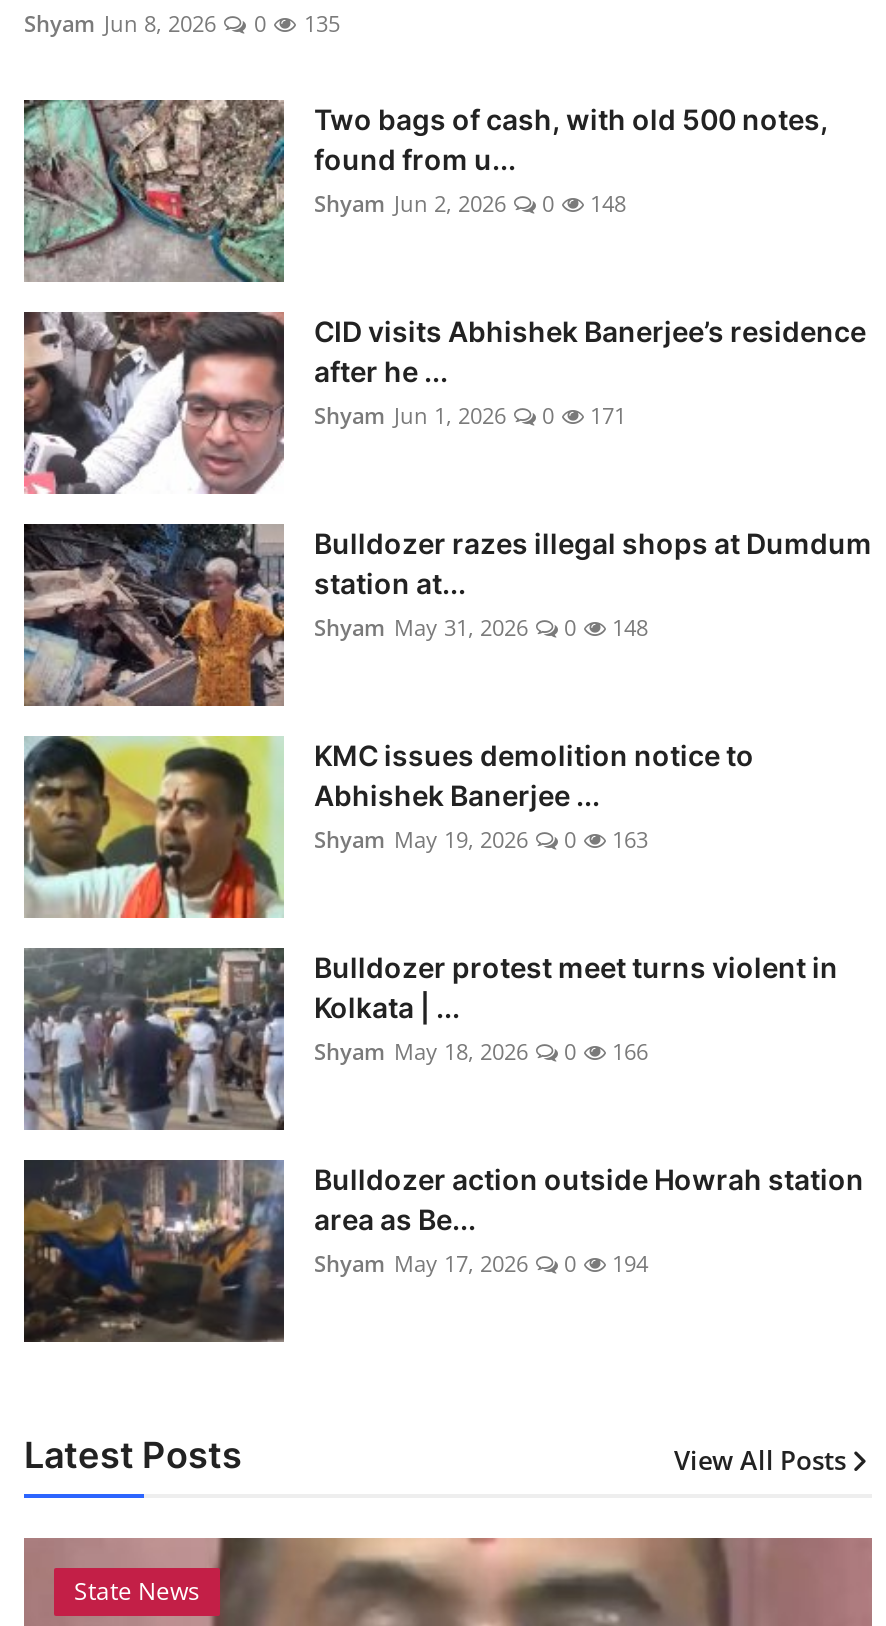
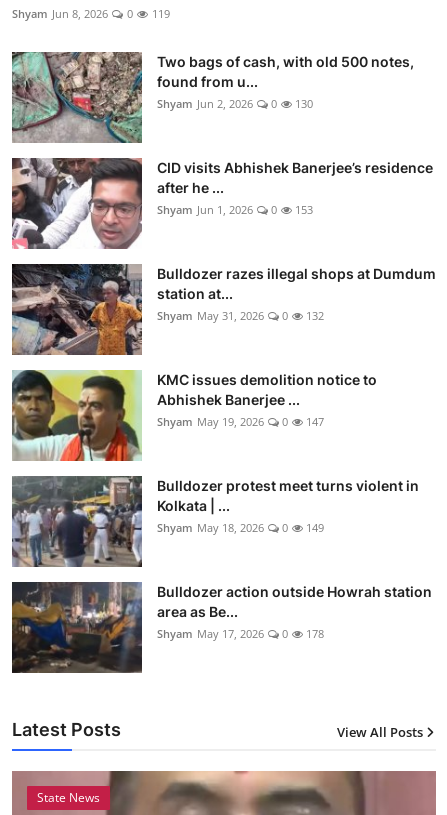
- Shyam Jun 8, 2026 0 135
+ Shyam Jun 8, 2026 0 119

- Shyam Jun 2, 2026 0 148
+ Shyam Jun 2, 2026 0 130

- Shyam Jun 1, 2026 0 171
+ Shyam Jun 1, 2026 0 153

- Shyam May 31, 2026 0 148
+ Shyam May 31, 2026 0 132

- Shyam May 19, 2026 0 163
+ Shyam May 19, 2026 0 147

- Shyam May 18, 2026 0 166
+ Shyam May 18, 2026 0 149

- Shyam May 17, 2026 0 194
+ Shyam May 17, 2026 0 178
